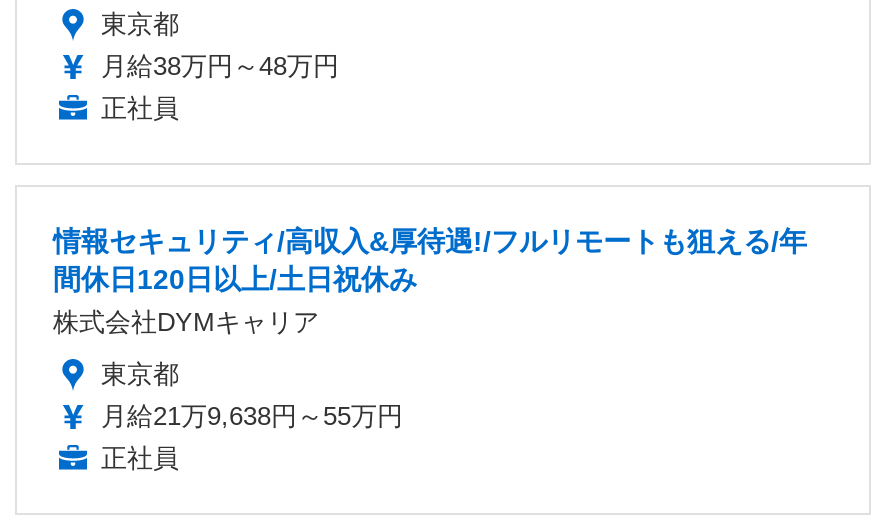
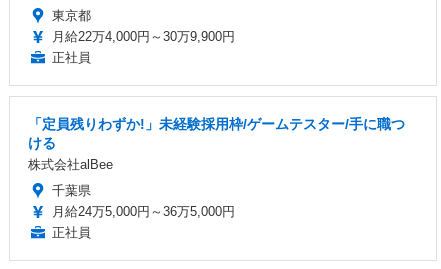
- 月給38万円～48万円
+ 月給22万4,000円～30万9,900円

- 情報セキュリティ/高収入&厚待遇!/フルリモートも狙える/年
- 間休日120日以上/土日祝休み
- 株式会社DYMキャリア
+ 「定員残りわずか!」未経験採用枠/ゲームテスター/手に職つ
+ ける
+ 株式会社alBee

- 東京都
- 月給21万9,638円～55万円
+ 千葉県
+ 月給24万5,000円～36万5,000円
